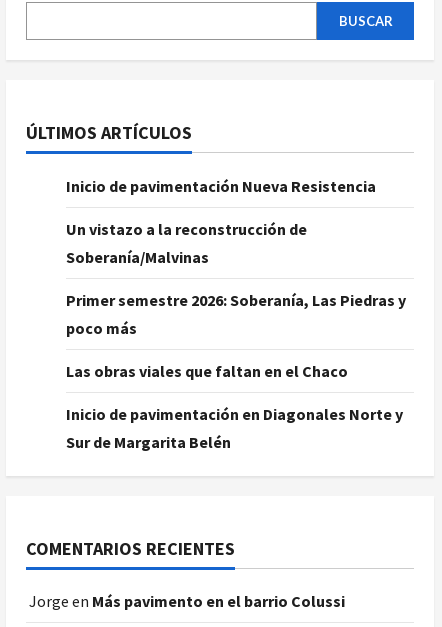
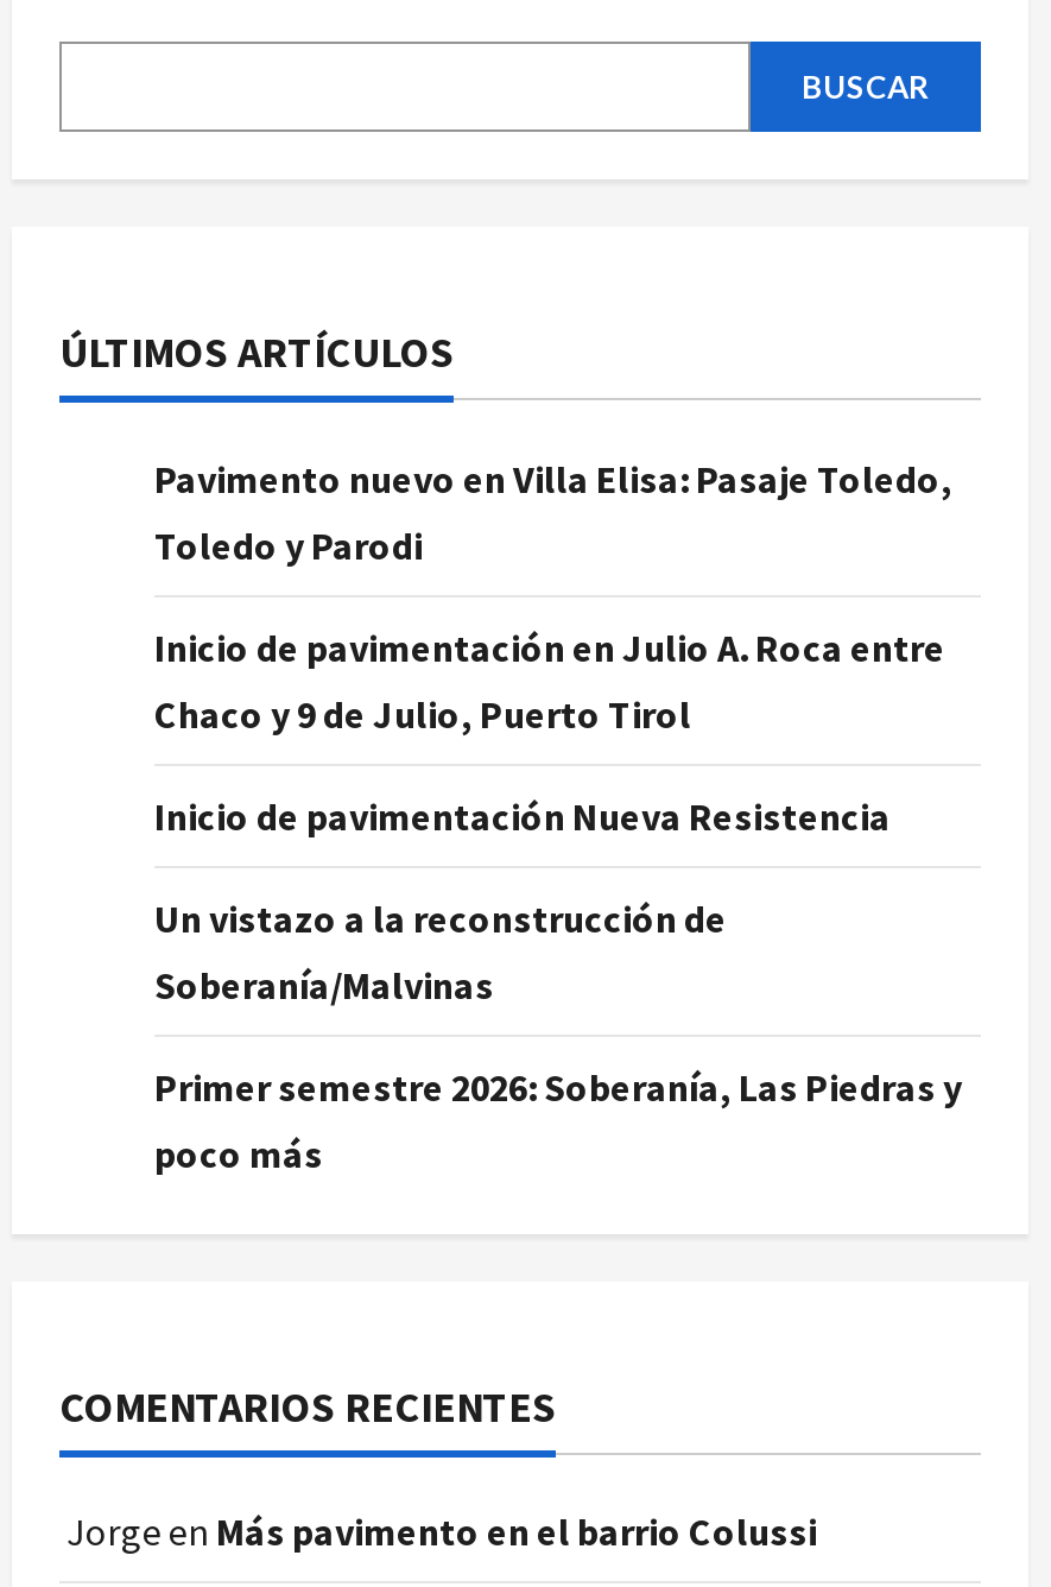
+ Pavimento nuevo en Villa Elisa: Pasaje Toledo,
+ Toledo y Parodi
+ Inicio de pavimentación en Julio A. Roca entre
+ Chaco y 9 de Julio, Puerto Tirol

moved down: Inicio de pavimentación Nueva Resistencia | Un vistazo a la reconstrucción de | Soberanía/Malvinas | Primer semestre 2026: Soberanía, Las Piedras y | poco más

- Las obras viales que faltan en el Chaco
- Inicio de pavimentación en Diagonales Norte y
- Sur de Margarita Belén
